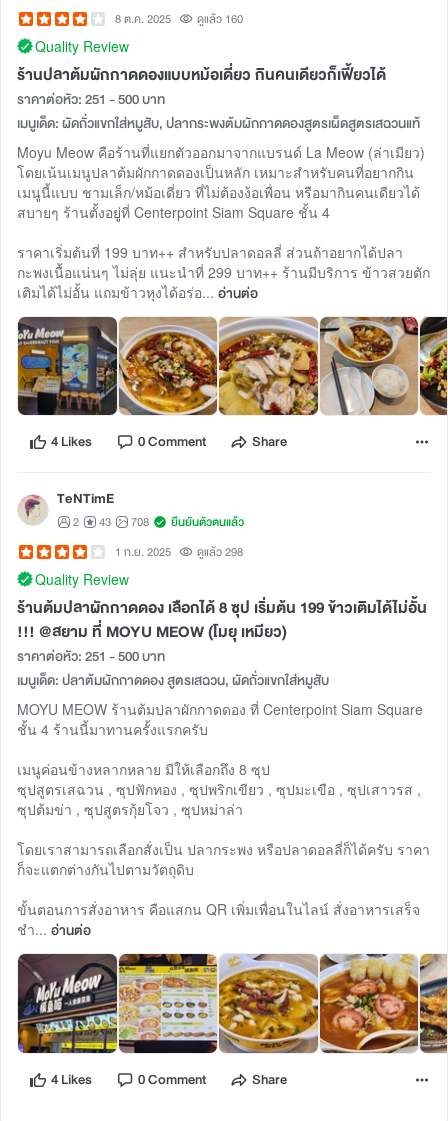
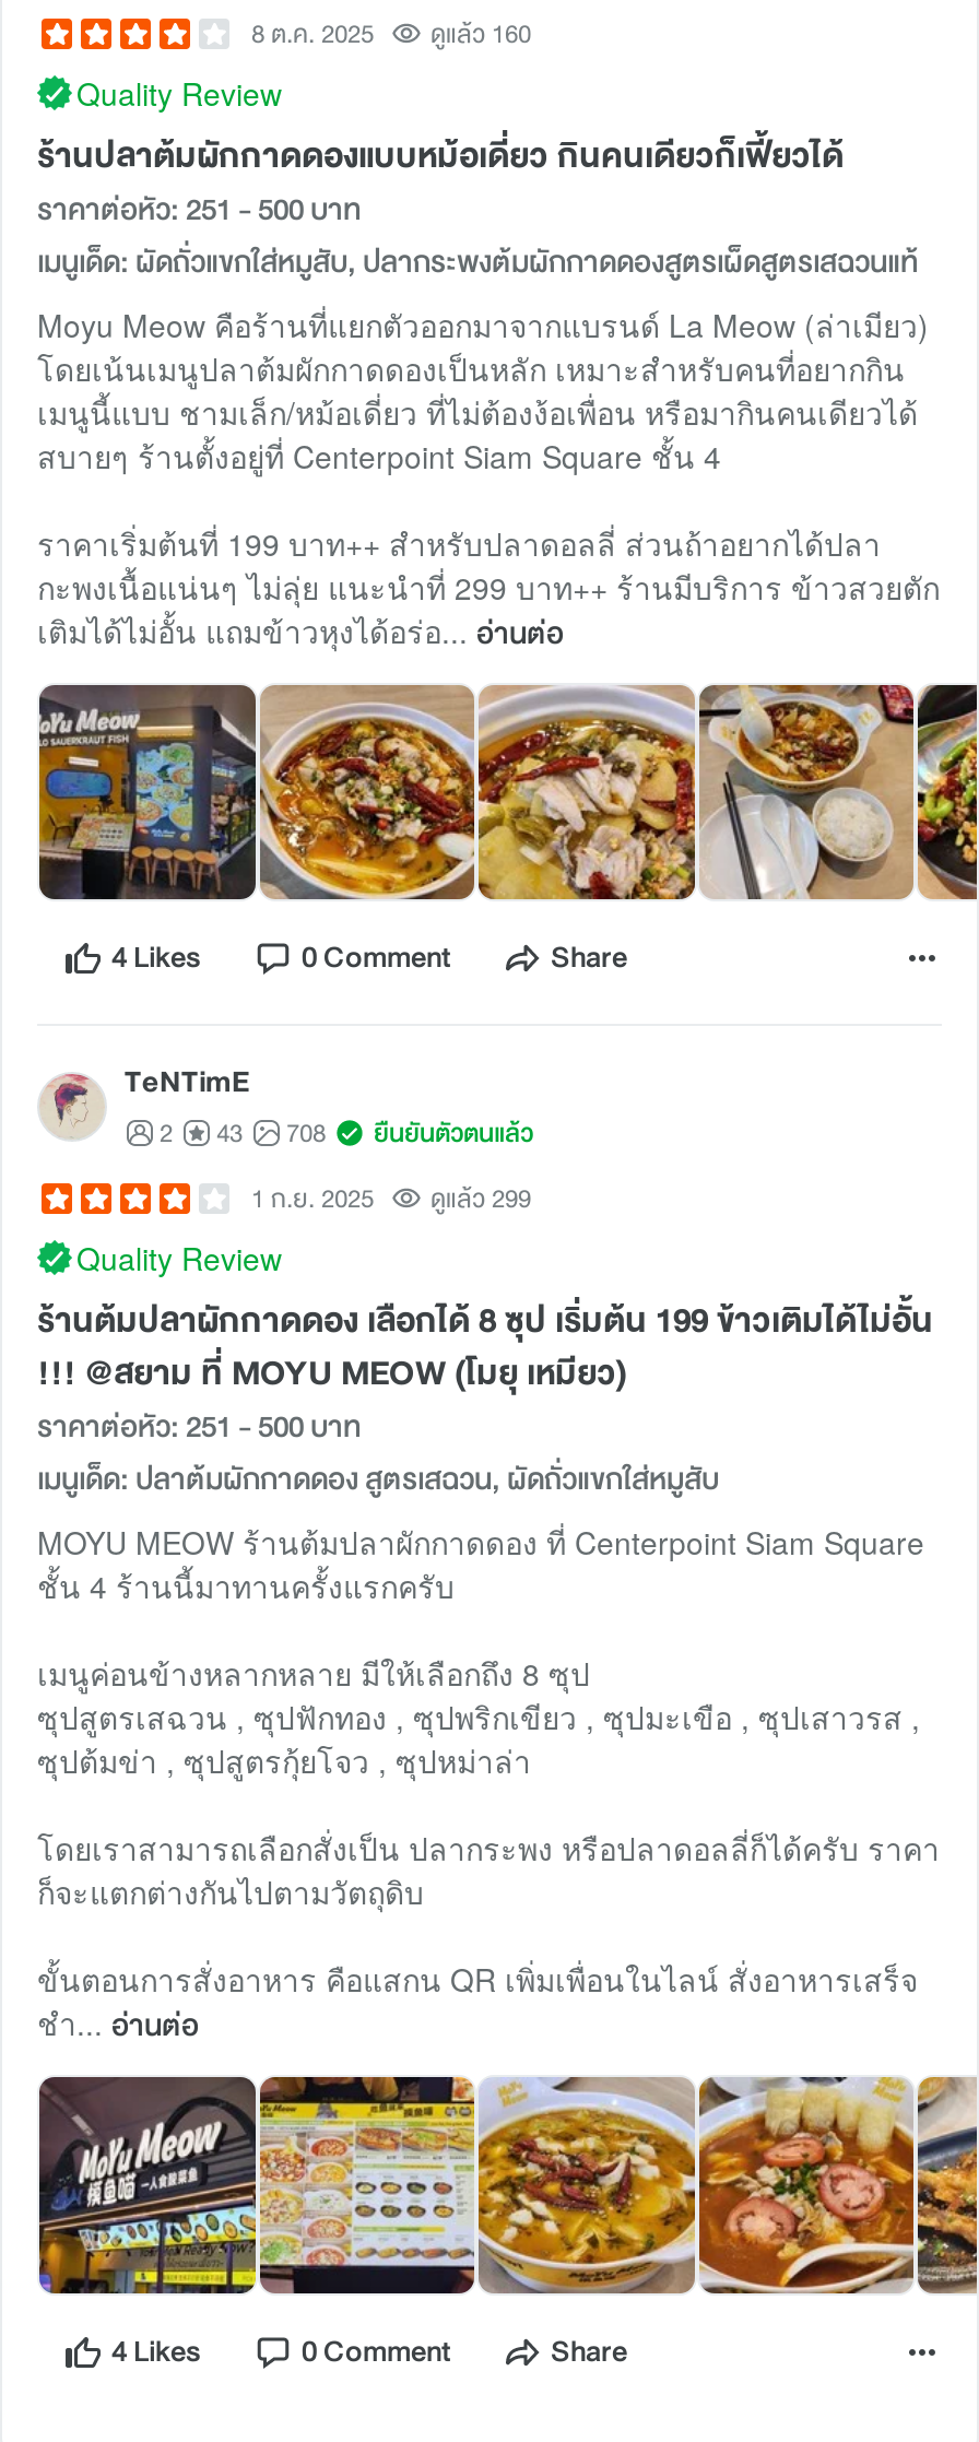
- 1 ก.ย. 2025 ดูแล้ว 298
+ 1 ก.ย. 2025 ดูแล้ว 299
